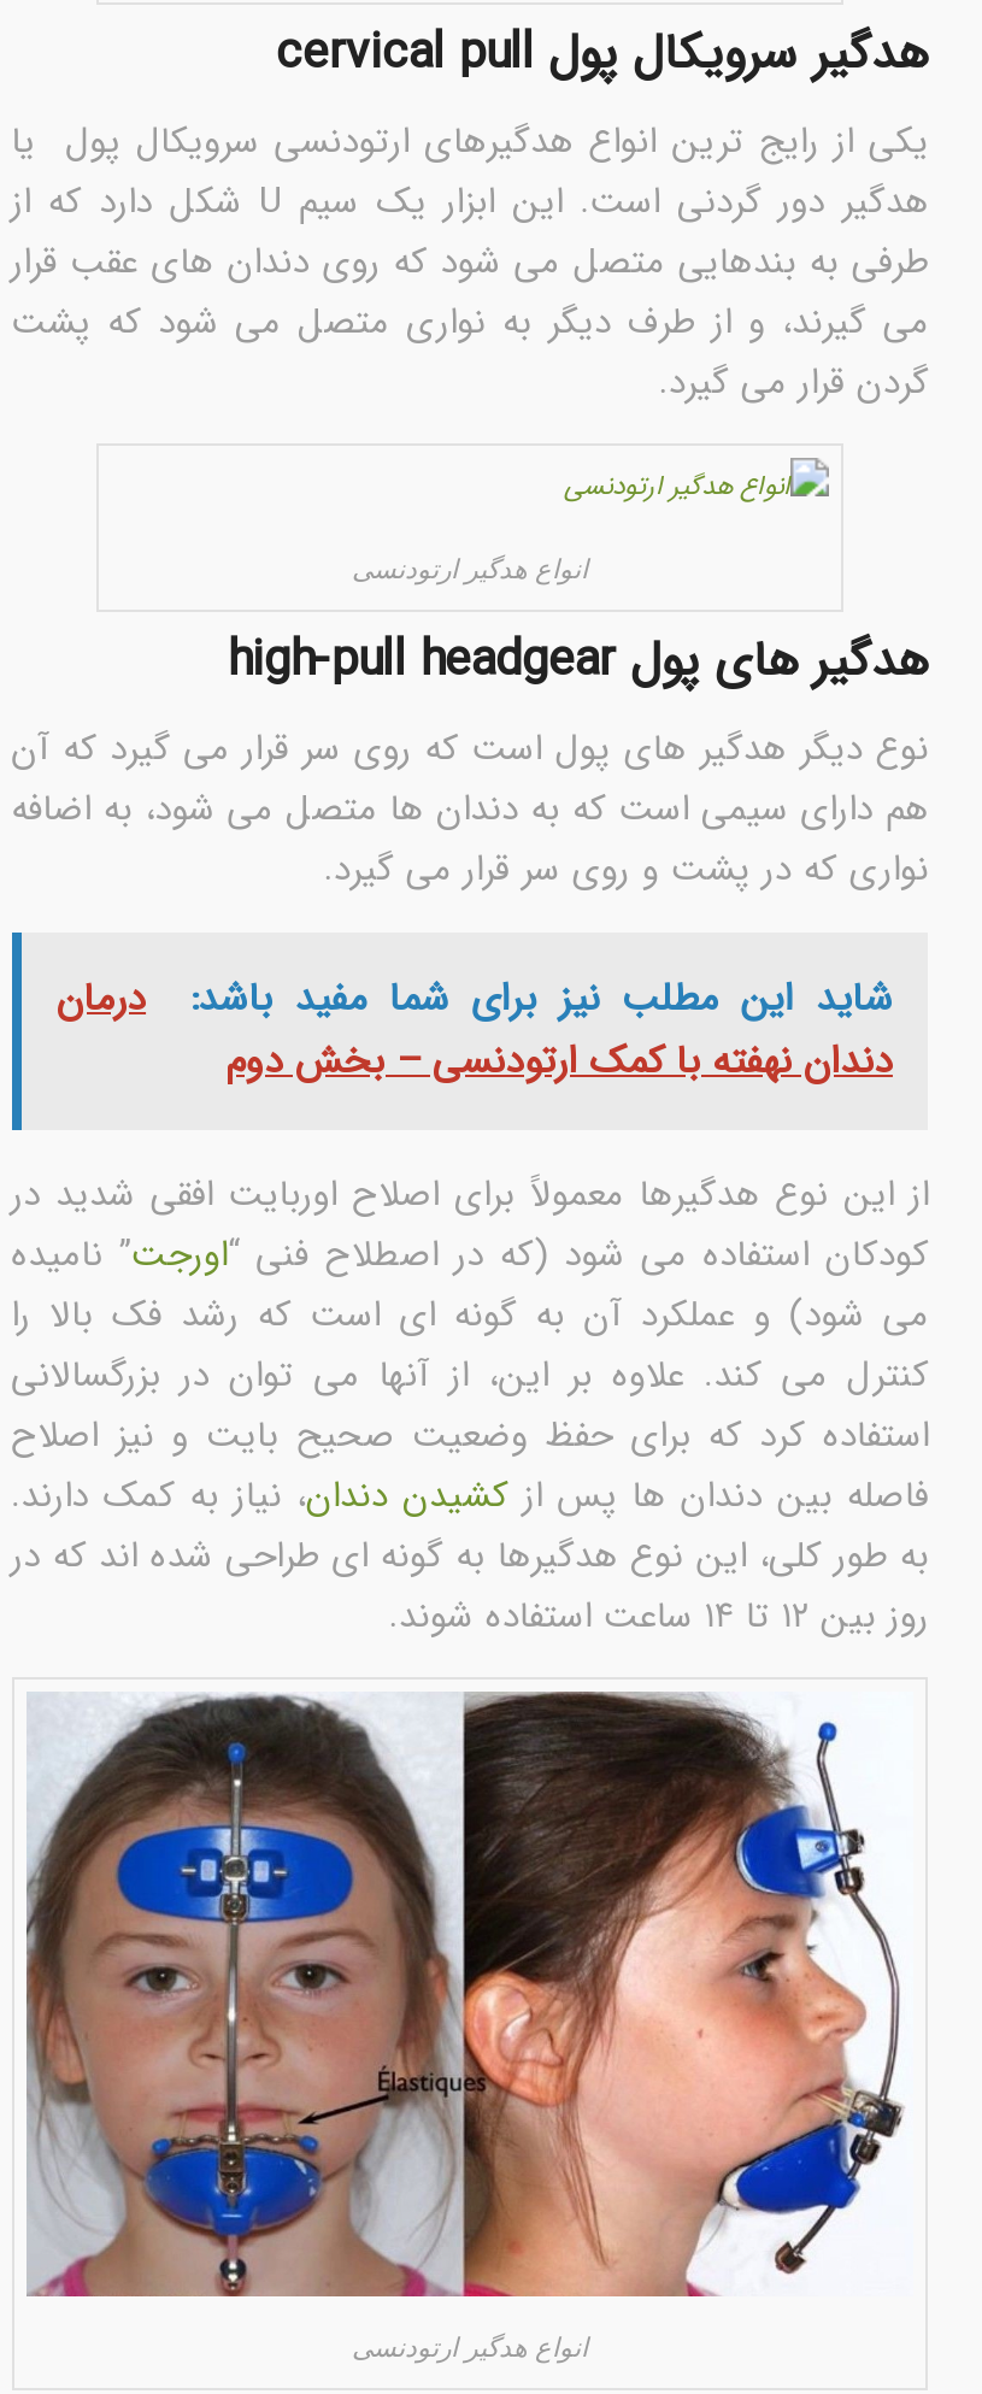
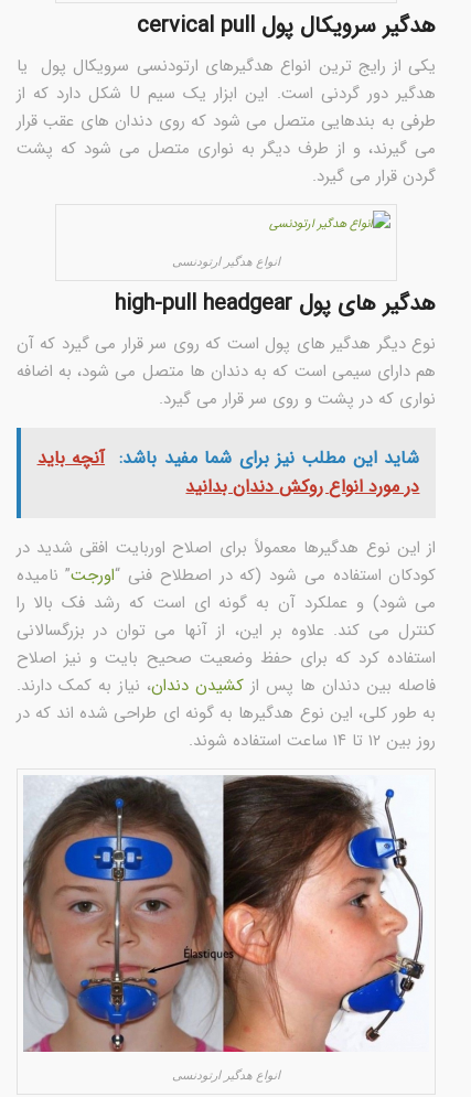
- شاید این مطلب نیز برای شما مفید باشد:
- درمان
- دندان نهفته با کمک ارتودنسی – بخش دوم
+ شاید این مطلب نیز برای شما مفید باشد: آنچه باید
+ در مورد انواع روکش دندان بدانید
